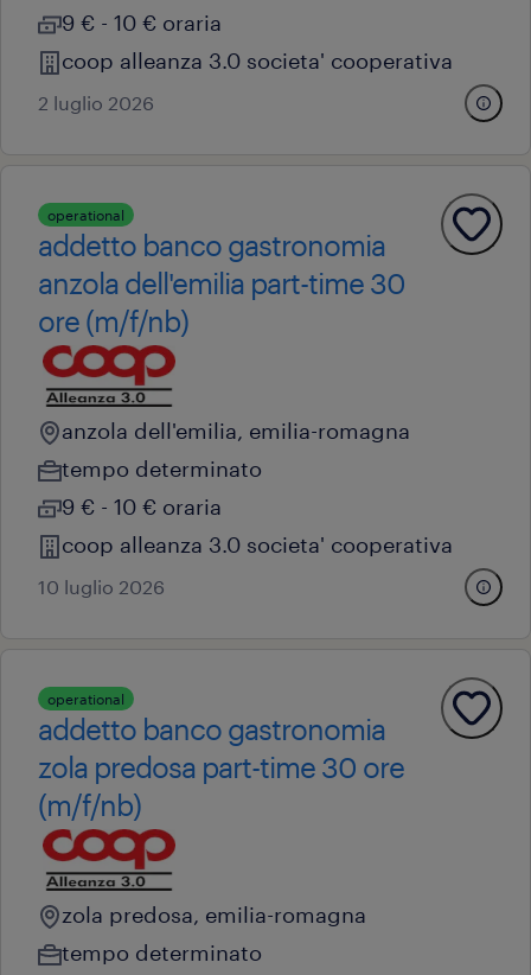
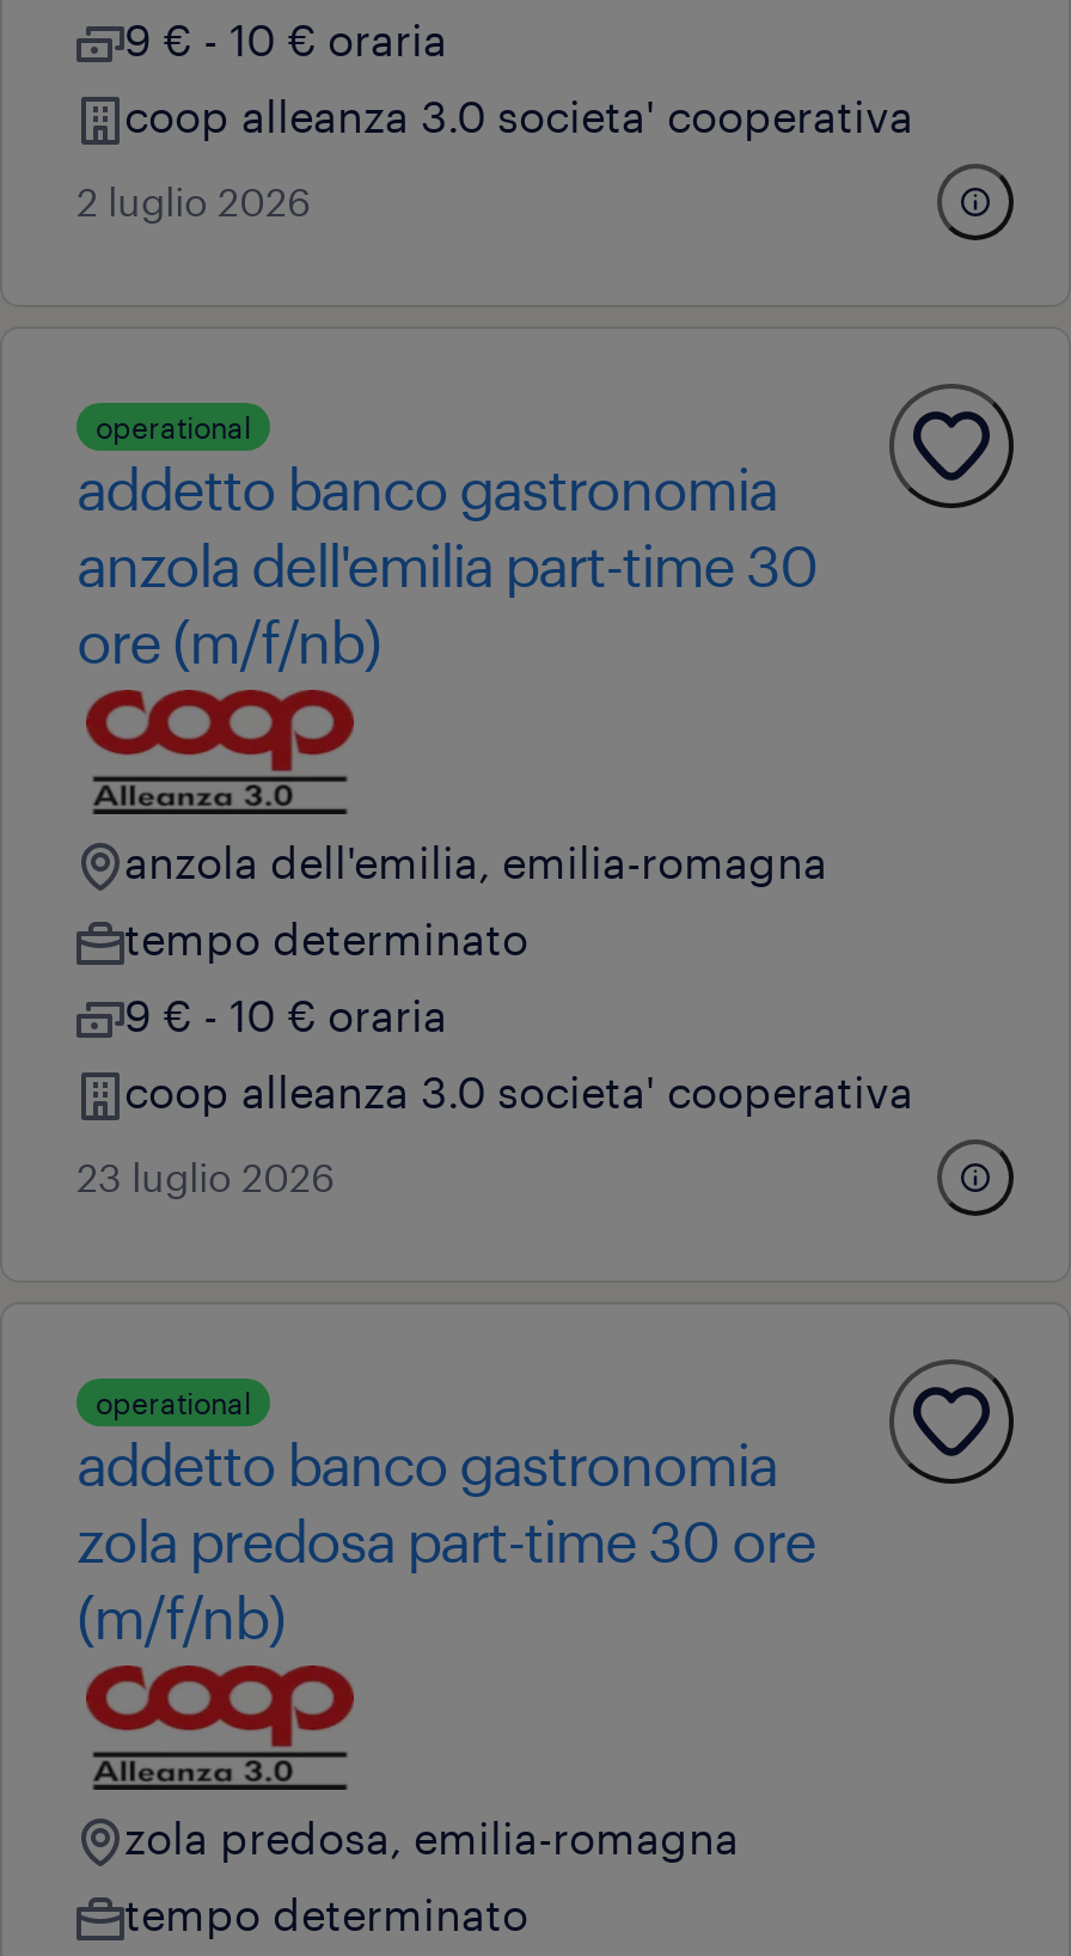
- 10 luglio 2026
+ 23 luglio 2026
